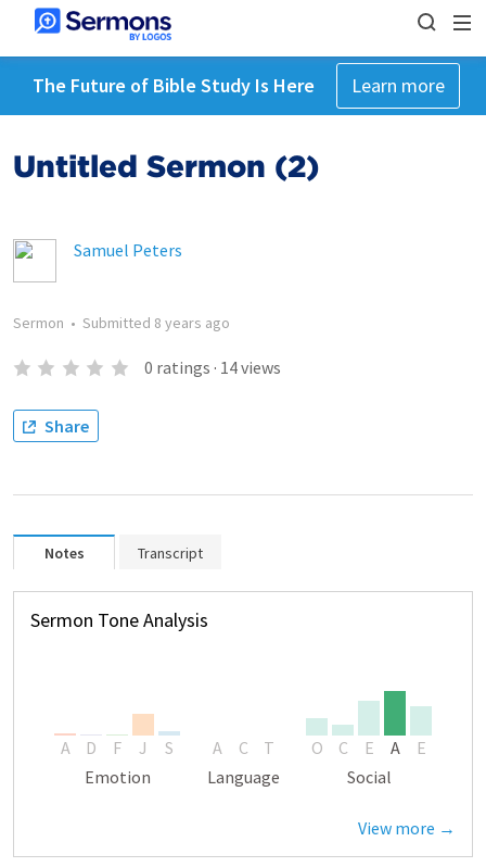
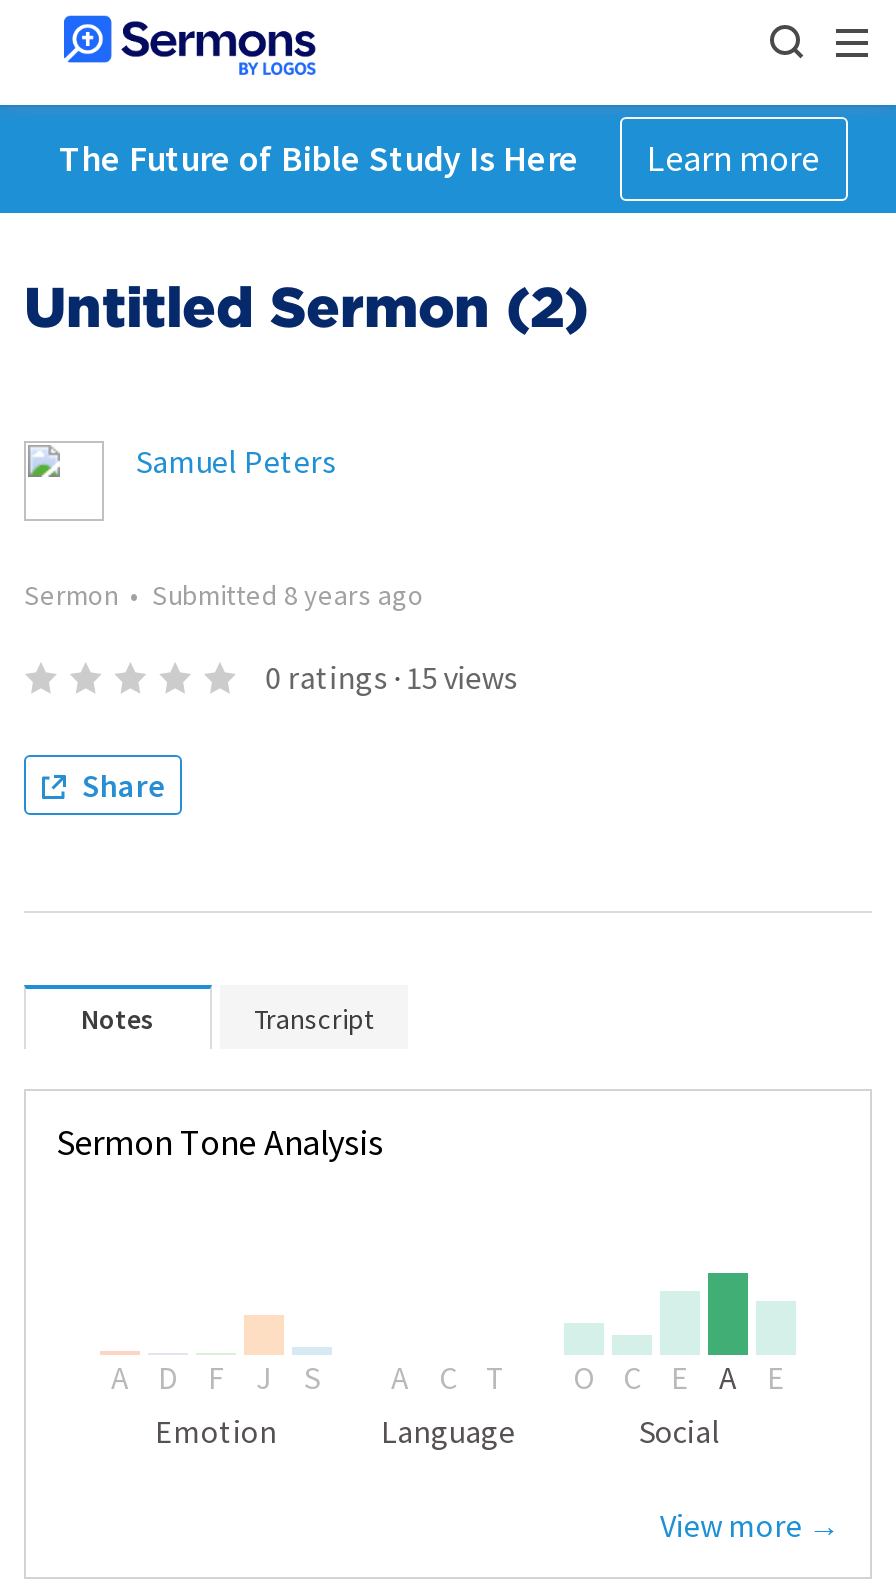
- 0 ratings · 14 views
+ 0 ratings · 15 views
